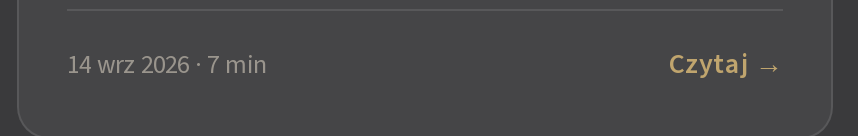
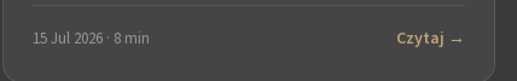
- 14 wrz 2026 · 7 min
+ 15 Jul 2026 · 8 min
